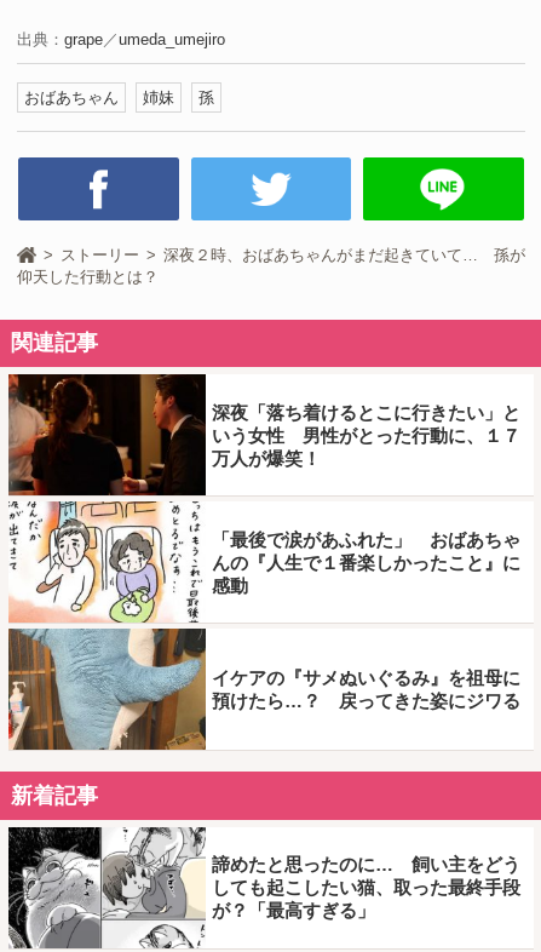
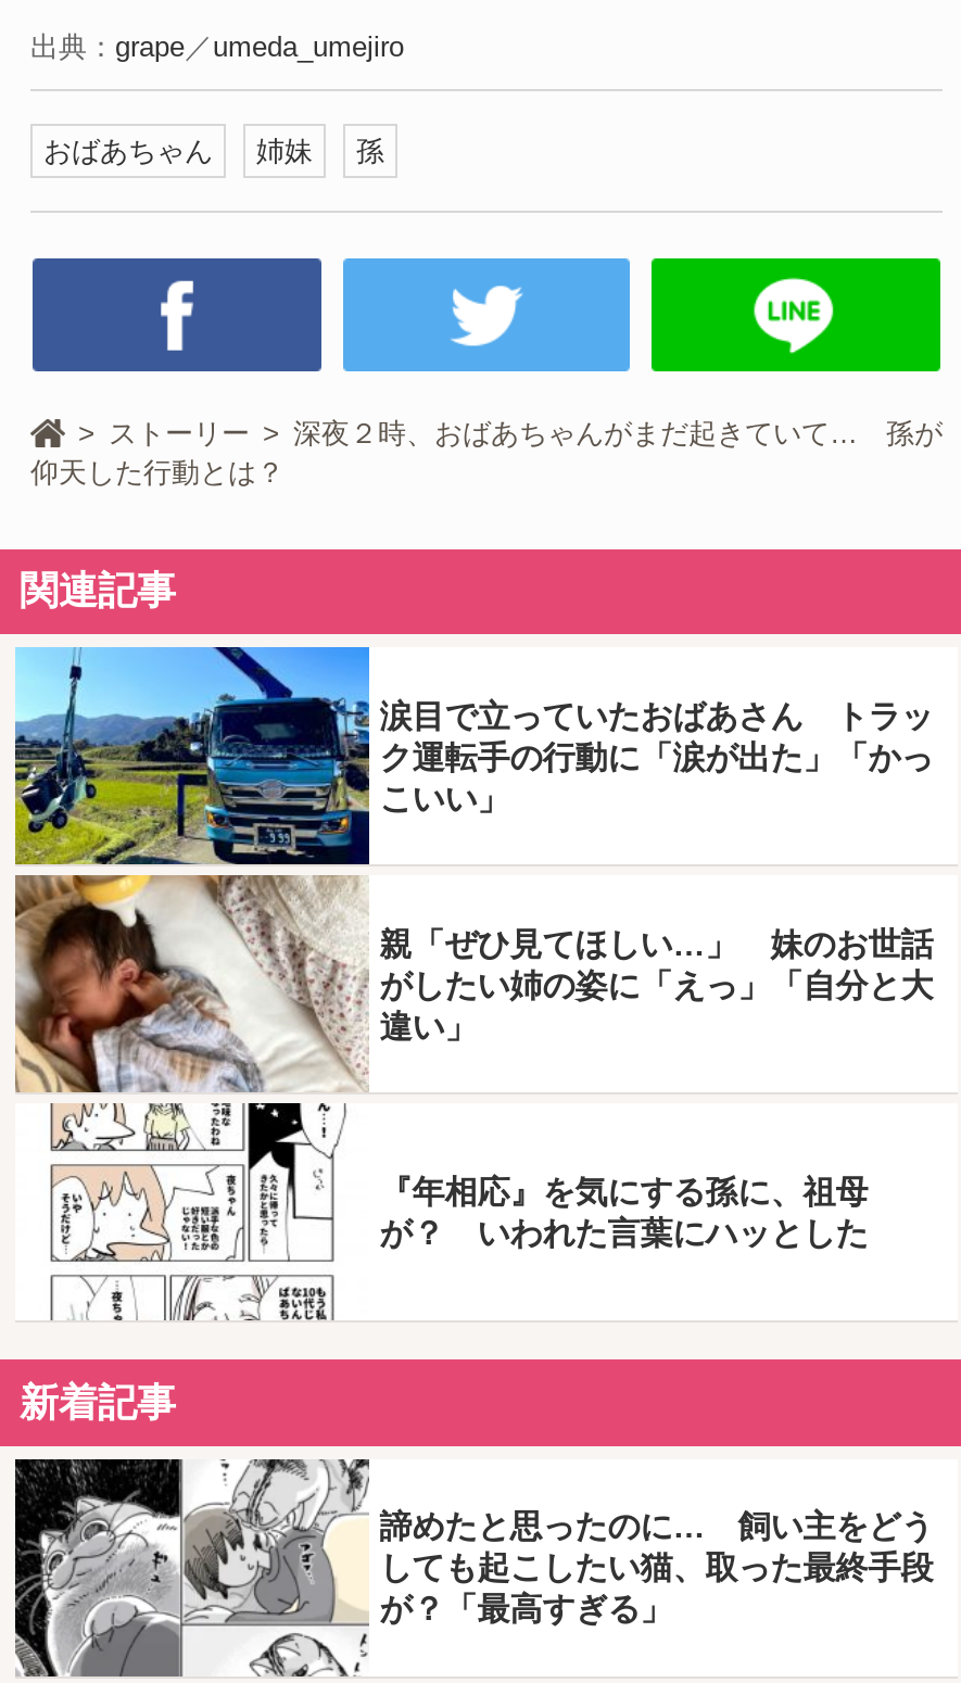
- [image]
- 深夜「落ち着けるとこに行きたい」と
- いう女性 男性がとった行動に、１７
- 万人が爆笑！
+ [image]
+ 涙目で立っていたおばあさん トラッ
+ ク運転手の行動に「涙が出た」「かっ
+ こいい」

- 「最後で涙があふれた」 おばあちゃ
- んの『人生で１番楽しかったこと』に
- 感動
+ 親「ぜひ見てほしい…」 妹のお世話
+ がしたい姉の姿に「えっ」「自分と大
+ 違い」

- イケアの『サメぬいぐるみ』を祖母に
- 預けたら…？ 戻ってきた姿にジワる
+ 『年相応』を気にする孫に、祖母
+ が？ いわれた言葉にハッとした
